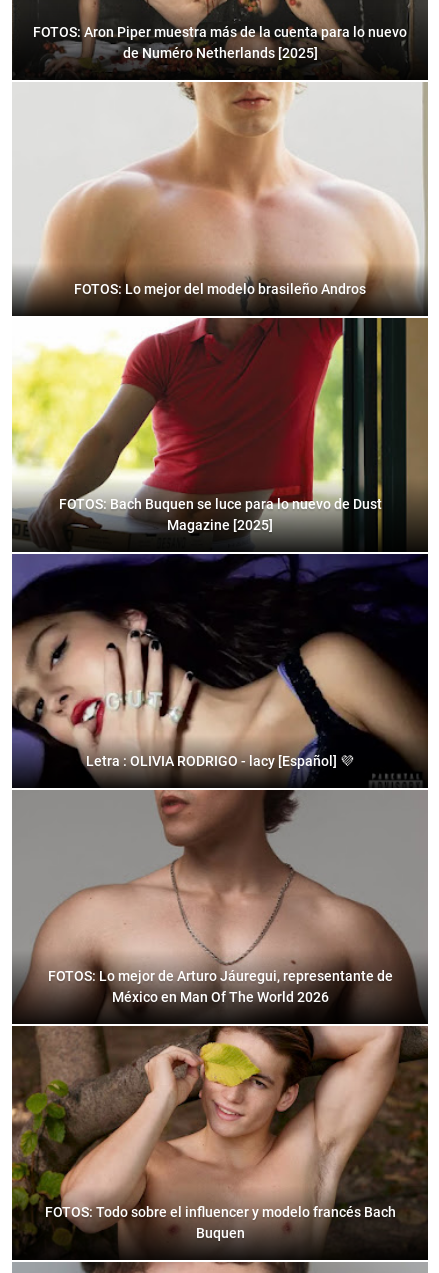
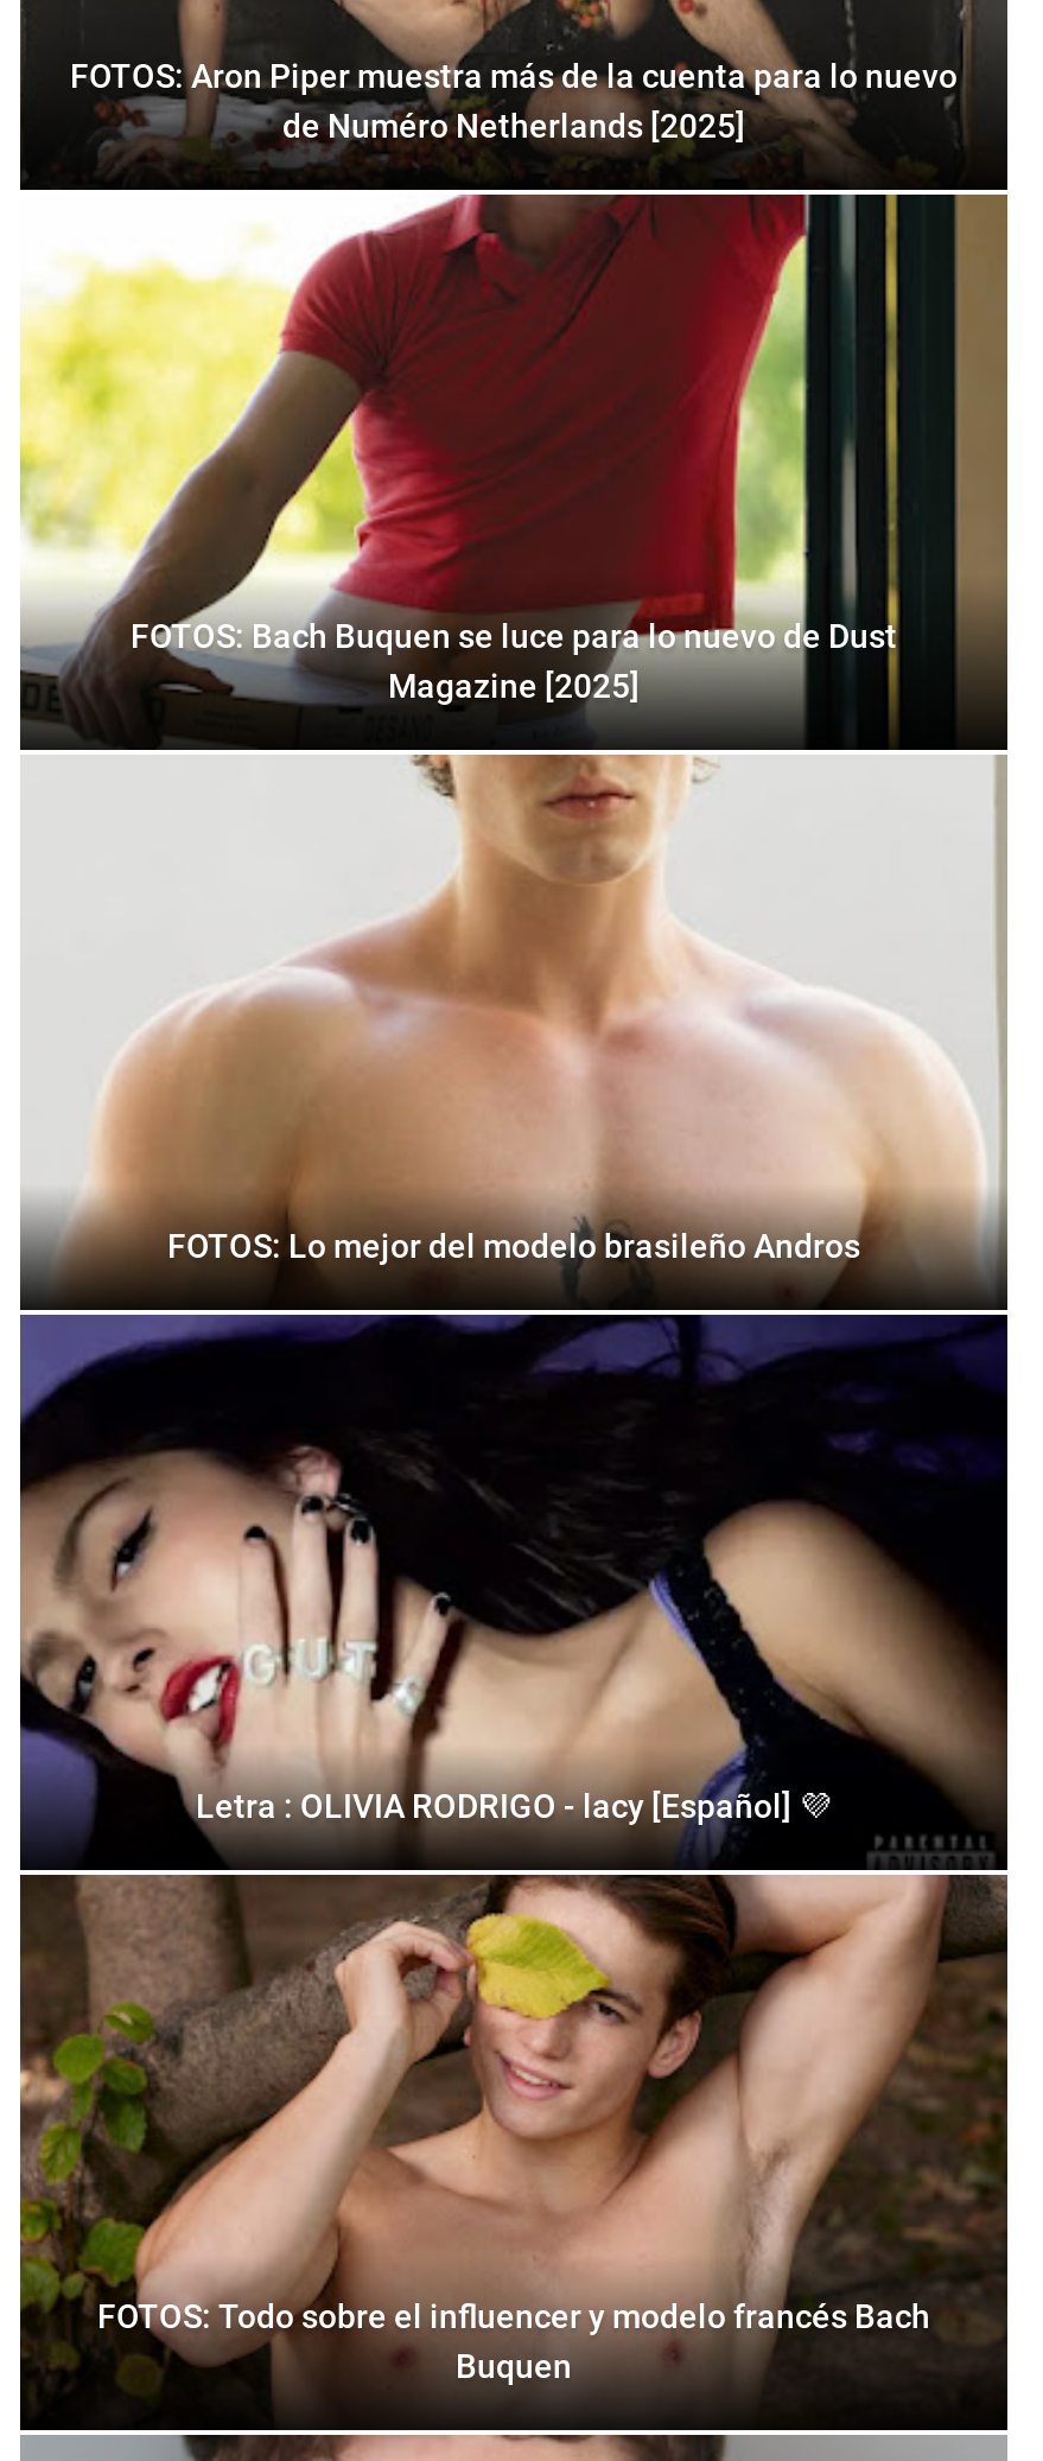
moved down: [image] | FOTOS: Lo mejor del modelo brasileño Andros

- [image]
- FOTOS: Lo mejor de Arturo Jáuregui, representante de
- México en Man Of The World 2026
